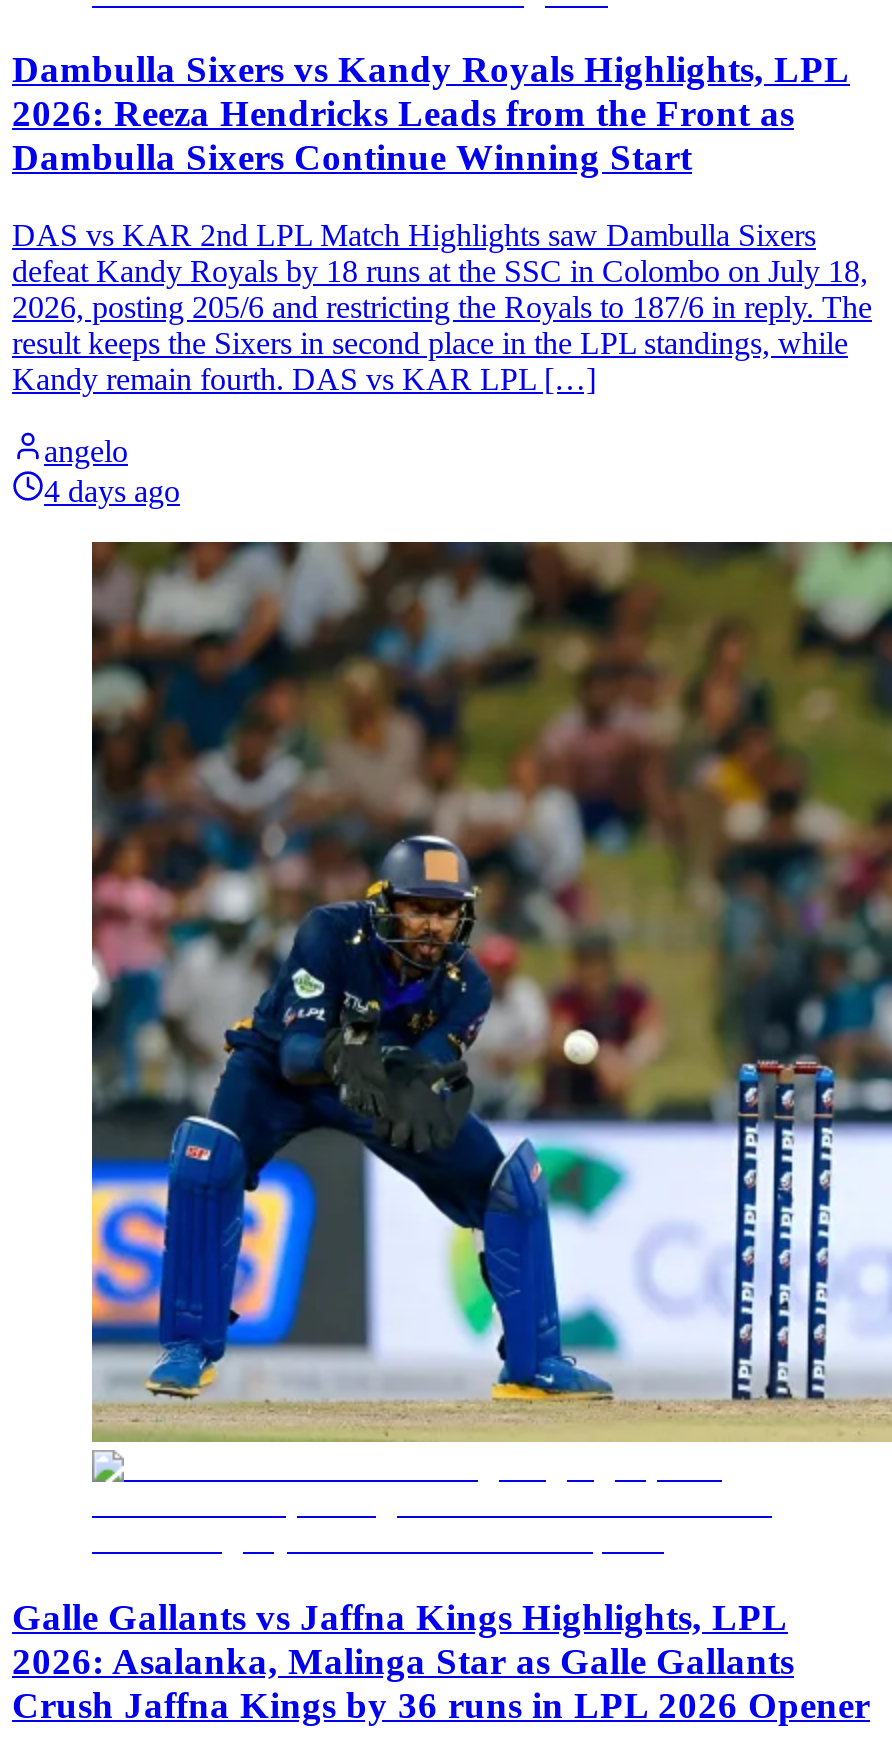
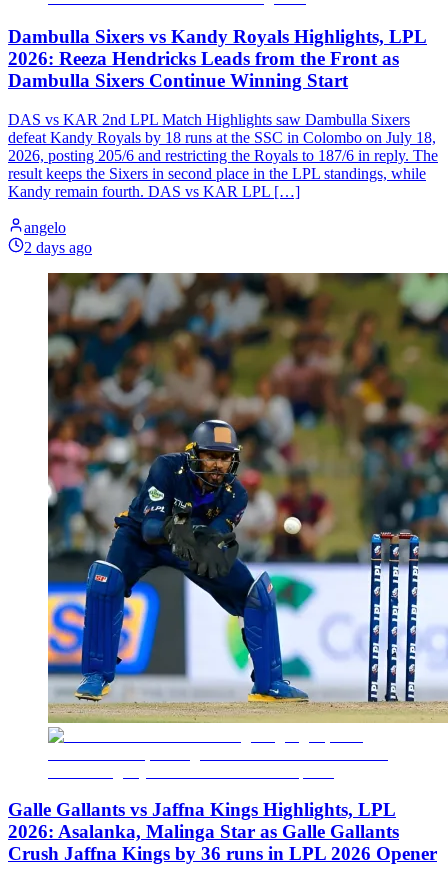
- 4 days ago
+ 2 days ago
